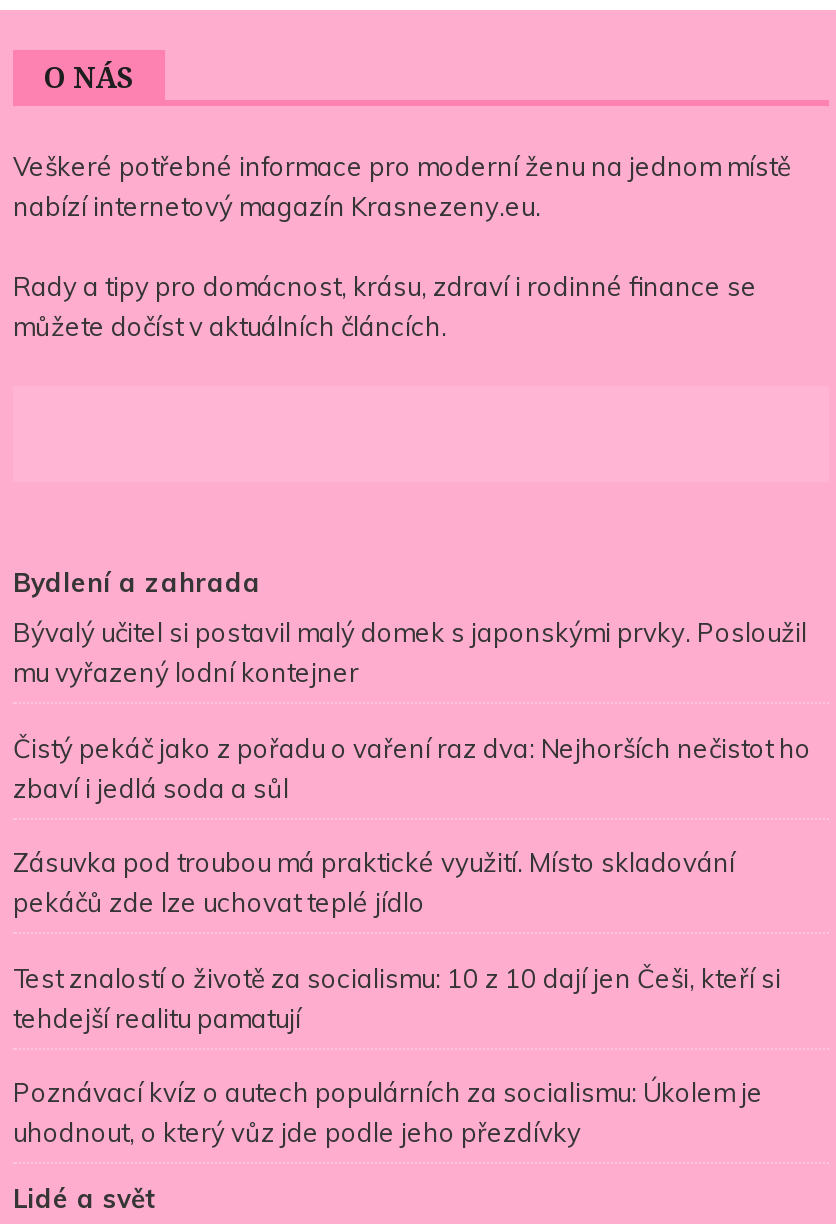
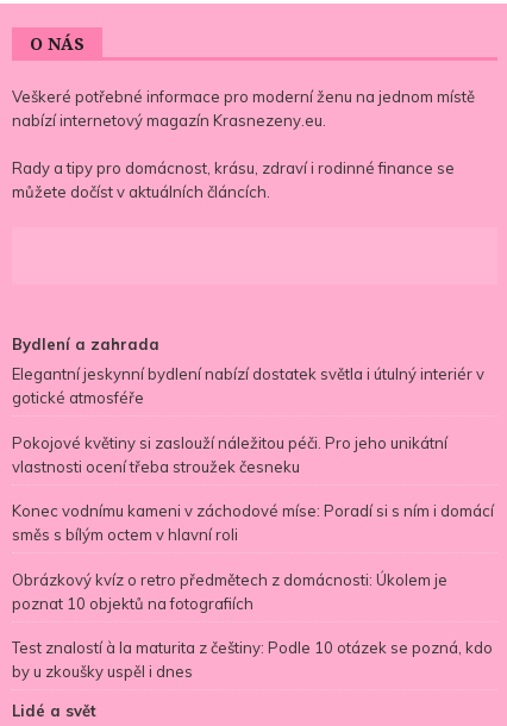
- Bývalý učitel si postavil malý domek s japonskými prvky. Posloužil
- mu vyřazený lodní kontejner
+ Elegantní jeskynní bydlení nabízí dostatek světla i útulný interiér v
+ gotické atmosféře

- Čistý pekáč jako z pořadu o vaření raz dva: Nejhorších nečistot ho
- zbaví i jedlá soda a sůl
+ Pokojové květiny si zaslouží náležitou péči. Pro jeho unikátní
+ vlastnosti ocení třeba stroužek česneku

- Zásuvka pod troubou má praktické využití. Místo skladování
- pekáčů zde lze uchovat teplé jídlo
+ Konec vodnímu kameni v záchodové míse: Poradí si s ním i domácí
+ směs s bílým octem v hlavní roli

- Test znalostí o životě za socialismu: 10 z 10 dají jen Češi, kteří si
- tehdejší realitu pamatují
+ Obrázkový kvíz o retro předmětech z domácnosti: Úkolem je
+ poznat 10 objektů na fotografiích

- Poznávací kvíz o autech populárních za socialismu: Úkolem je
- uhodnout, o který vůz jde podle jeho přezdívky
+ Test znalostí à la maturita z češtiny: Podle 10 otázek se pozná, kdo
+ by u zkoušky uspěl i dnes
